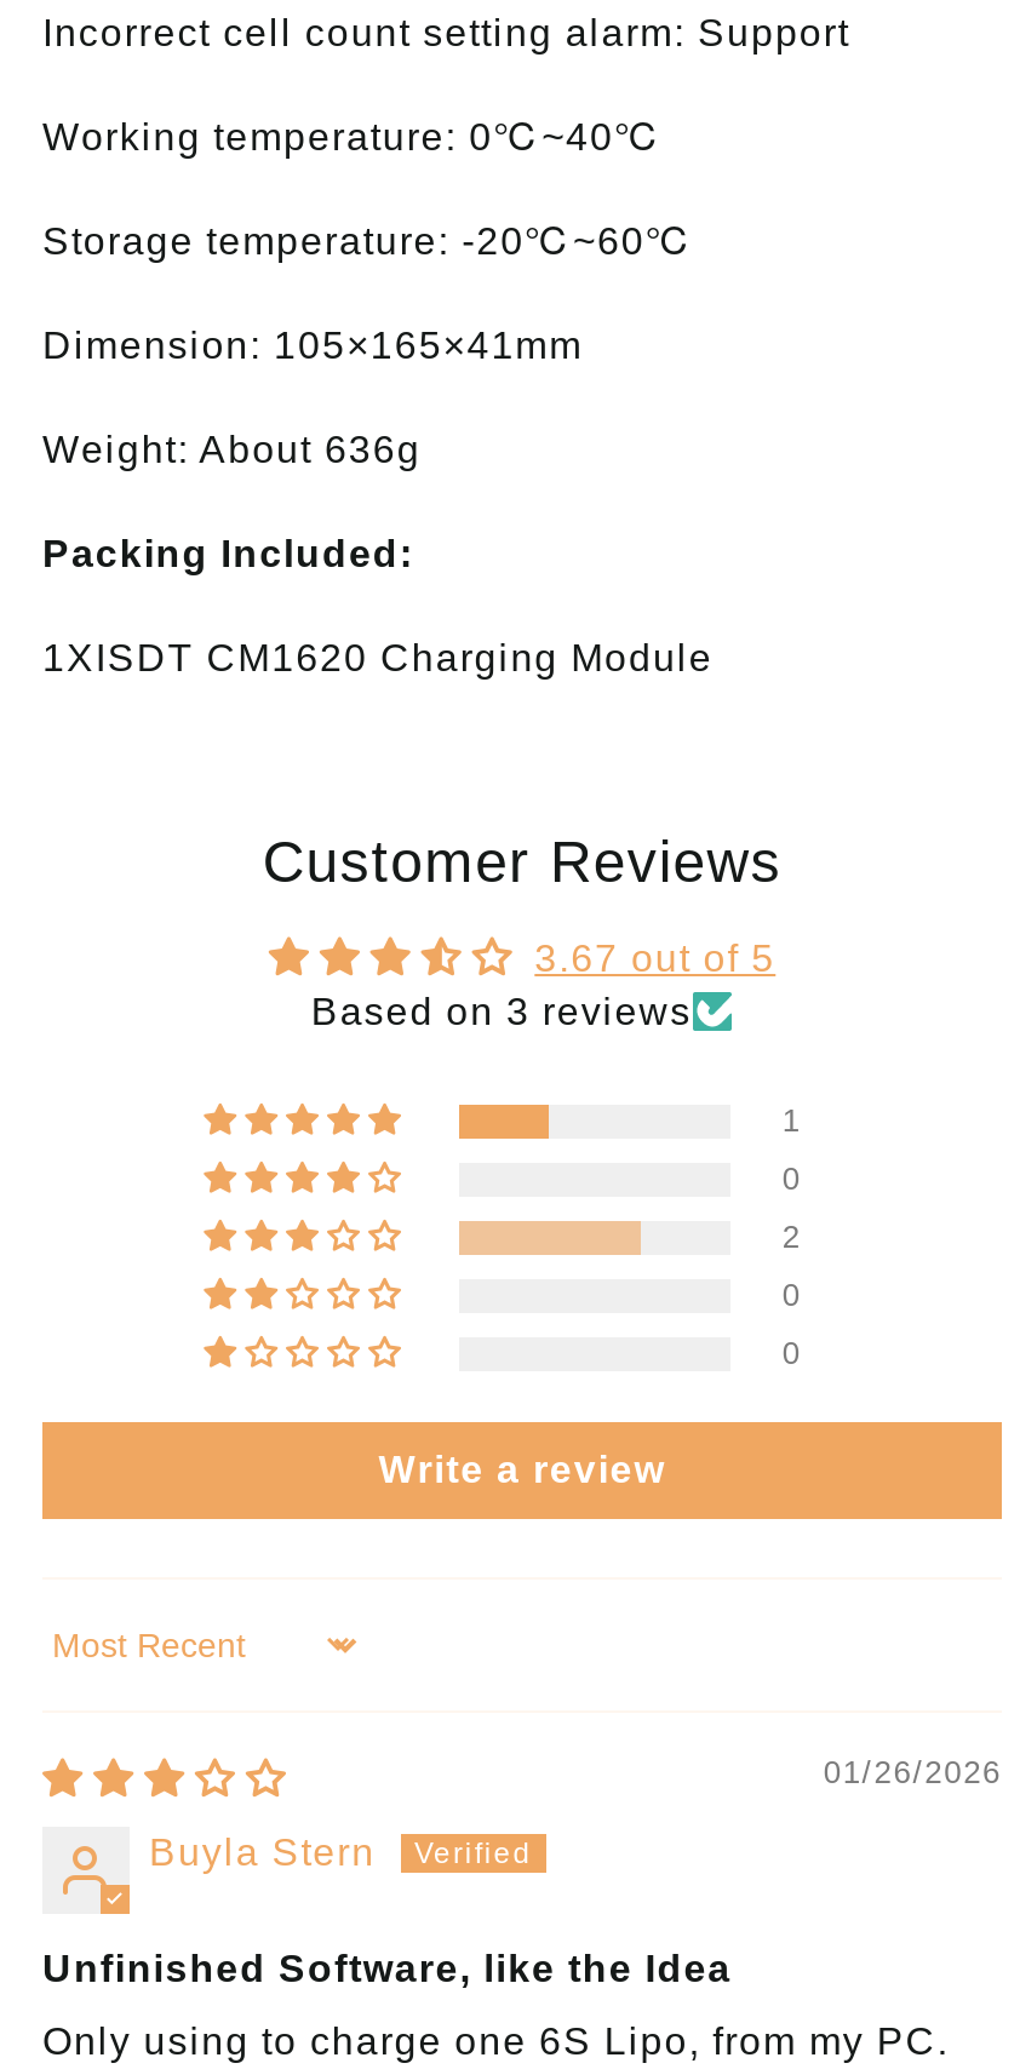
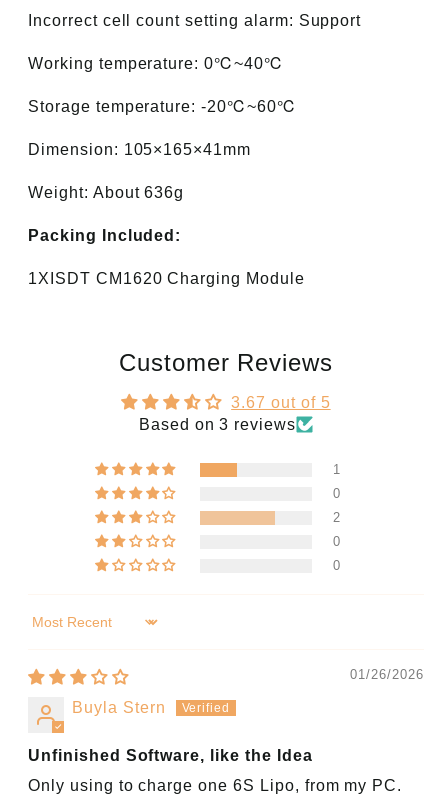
- Write a review
